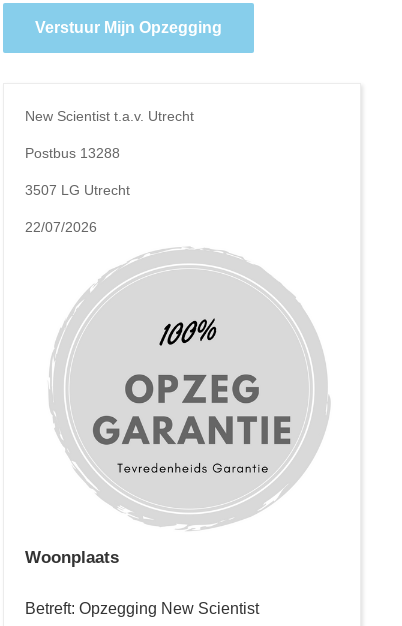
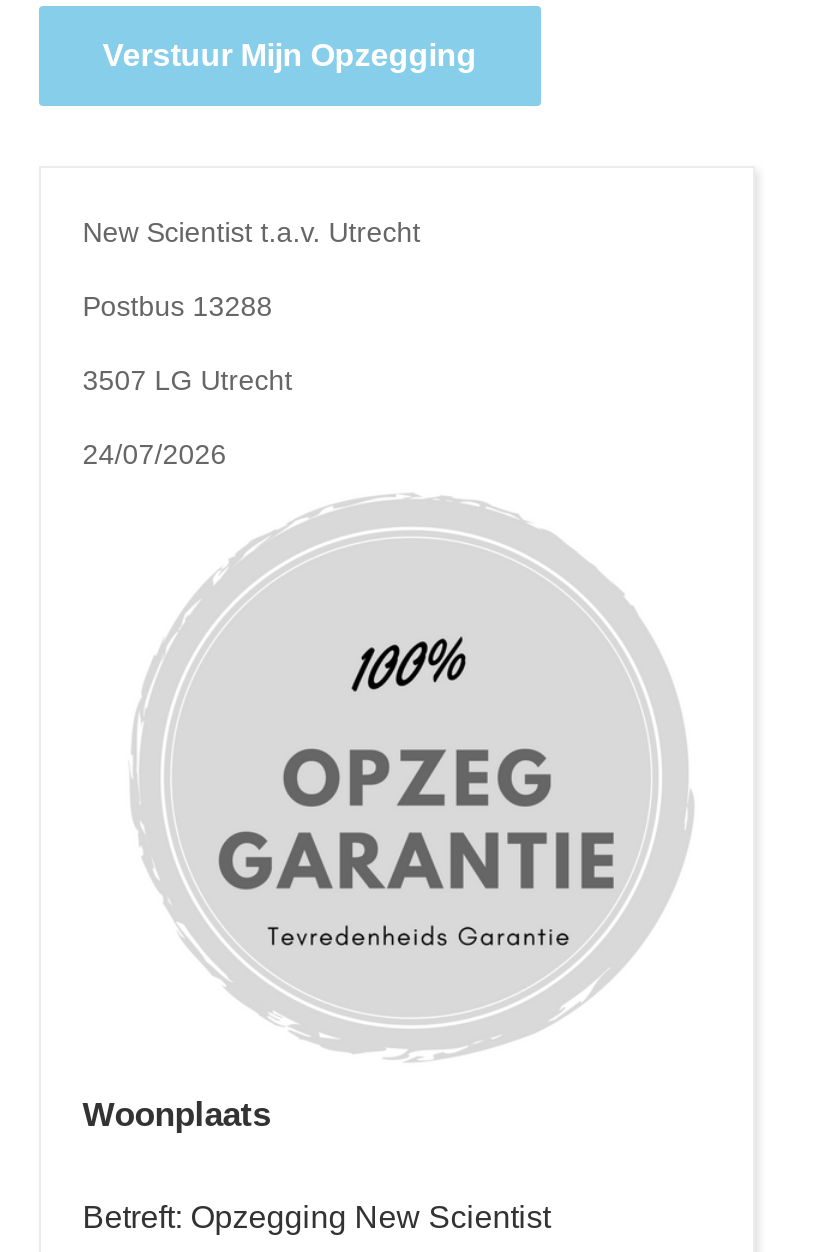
- 22/07/2026
+ 24/07/2026
